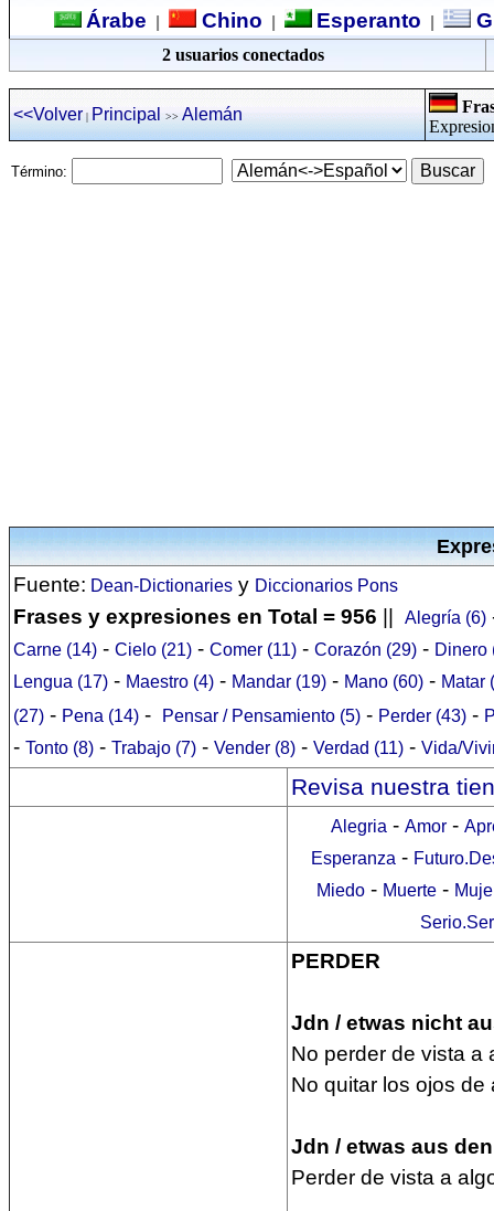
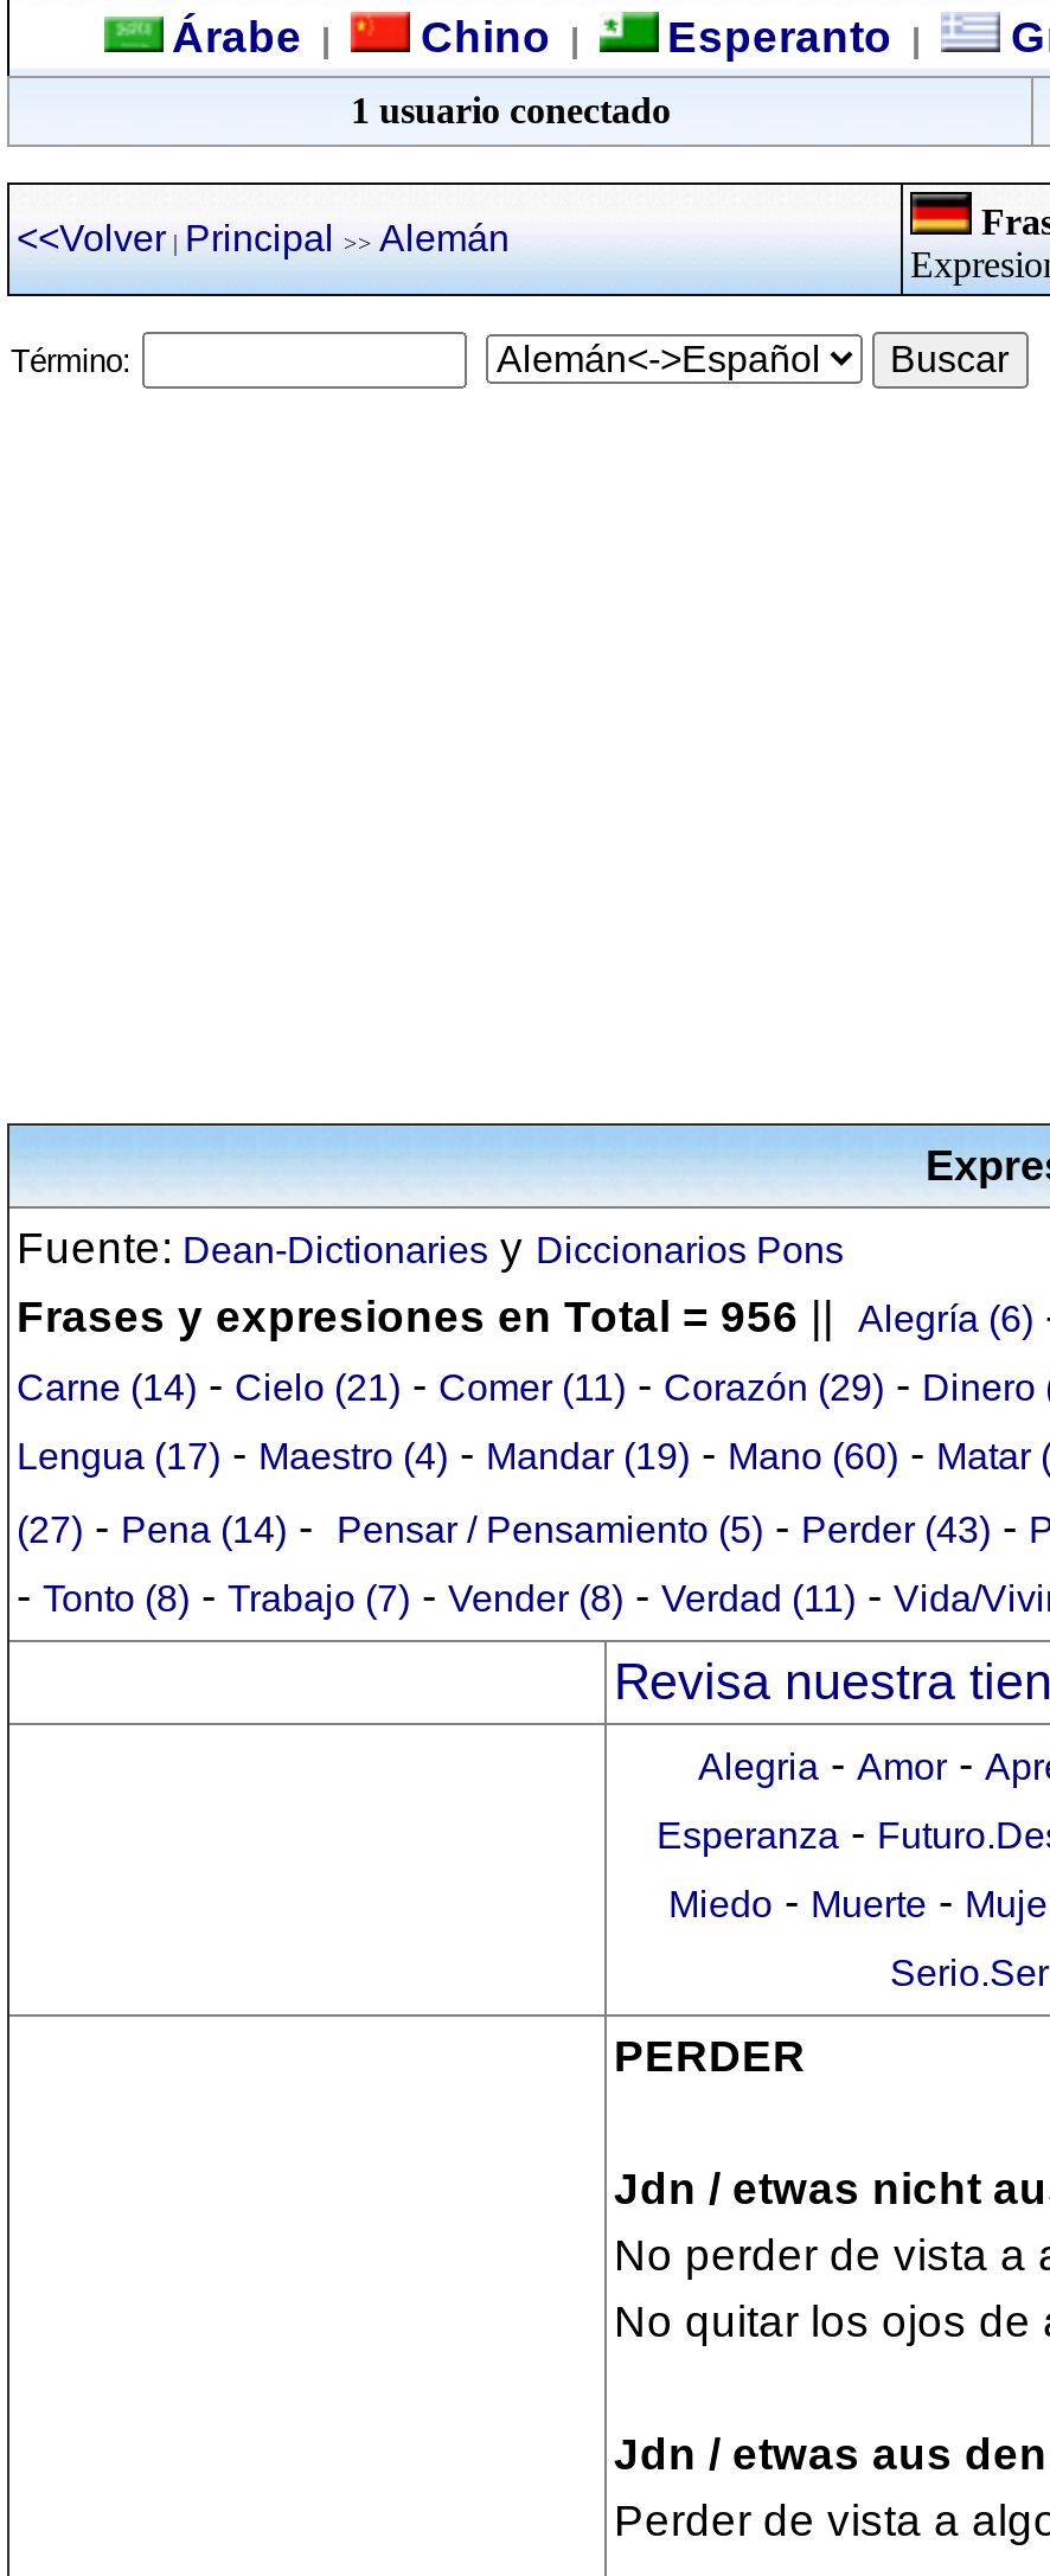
- 2 usuarios conectados
+ 1 usuario conectado
